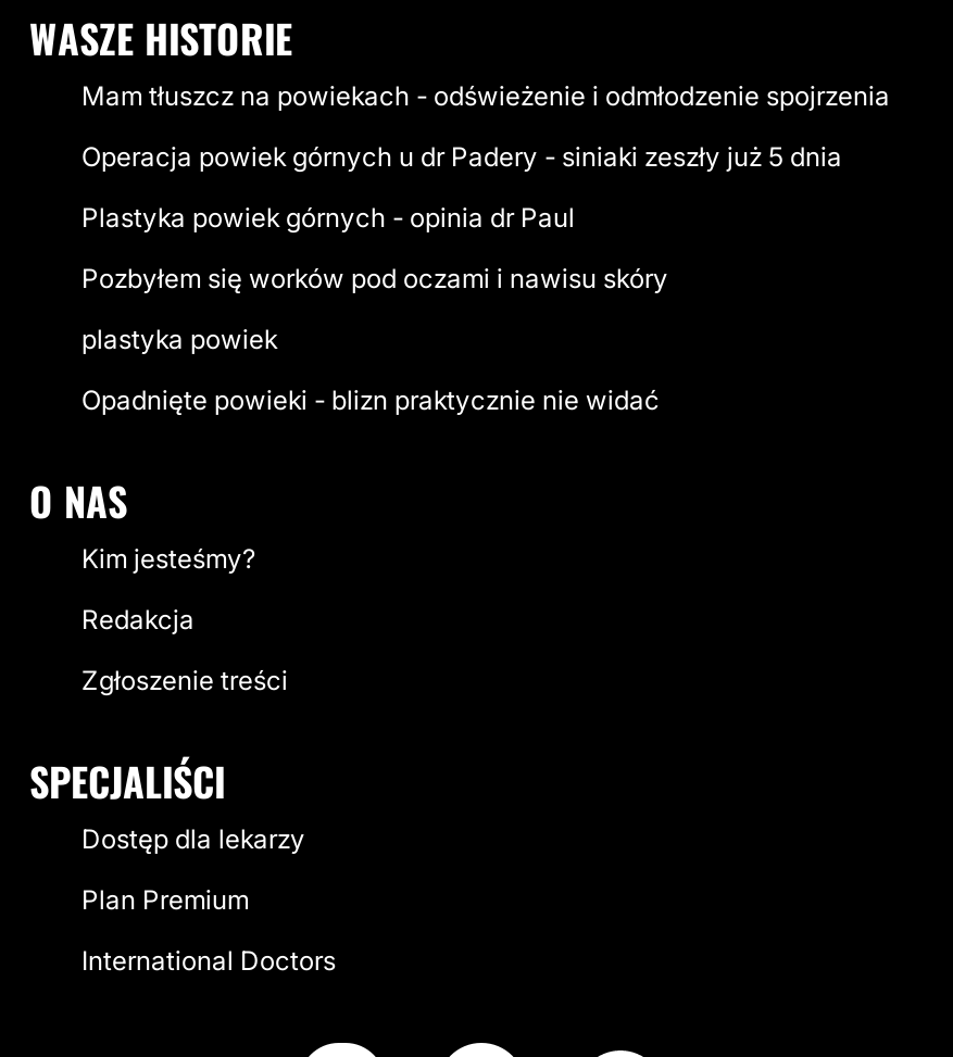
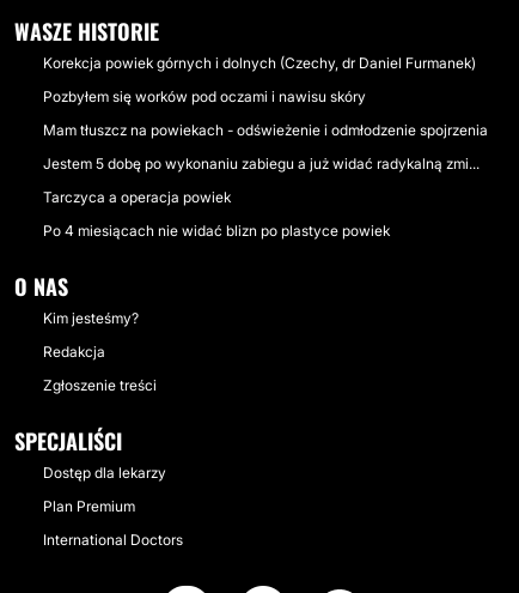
moved down: Mam tłuszcz na powiekach - odświeżenie i odmłodzenie spojrzenia

- Operacja powiek górnych u dr Padery - siniaki zeszły już 5 dnia
- Plastyka powiek górnych - opinia dr Paul
+ Korekcja powiek górnych i dolnych (Czechy, dr Daniel Furmanek)

moved up: Pozbyłem się worków pod oczami i nawisu skóry

- plastyka powiek
- Opadnięte powieki - blizn praktycznie nie widać
+ Jestem 5 dobę po wykonaniu zabiegu a już widać radykalną zmi...
+ Tarczyca a operacja powiek
+ Po 4 miesiącach nie widać blizn po plastyce powiek
